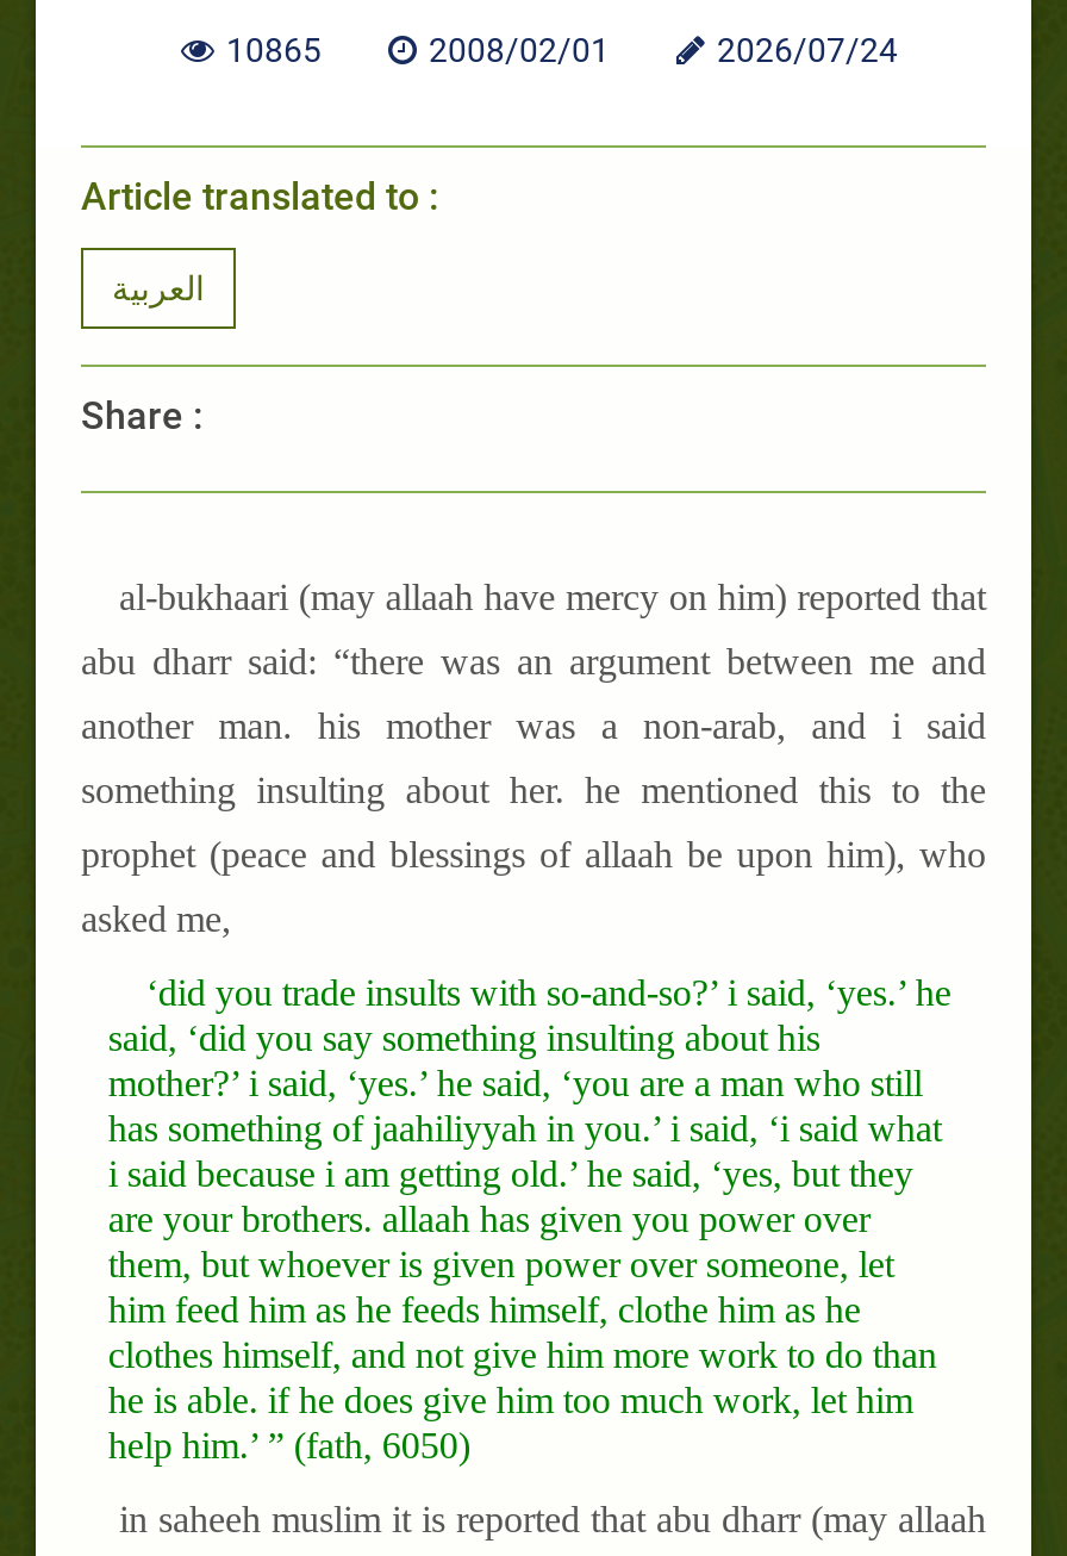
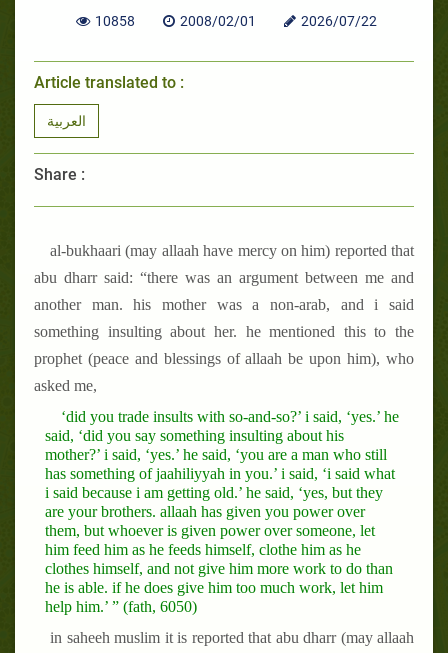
- 10865
+ 10858

- 2026/07/24
+ 2026/07/22
